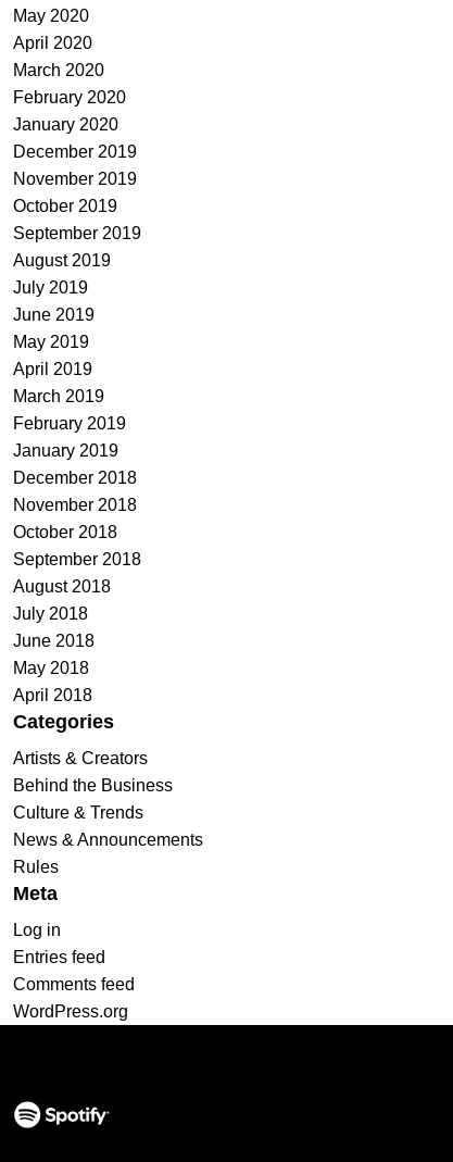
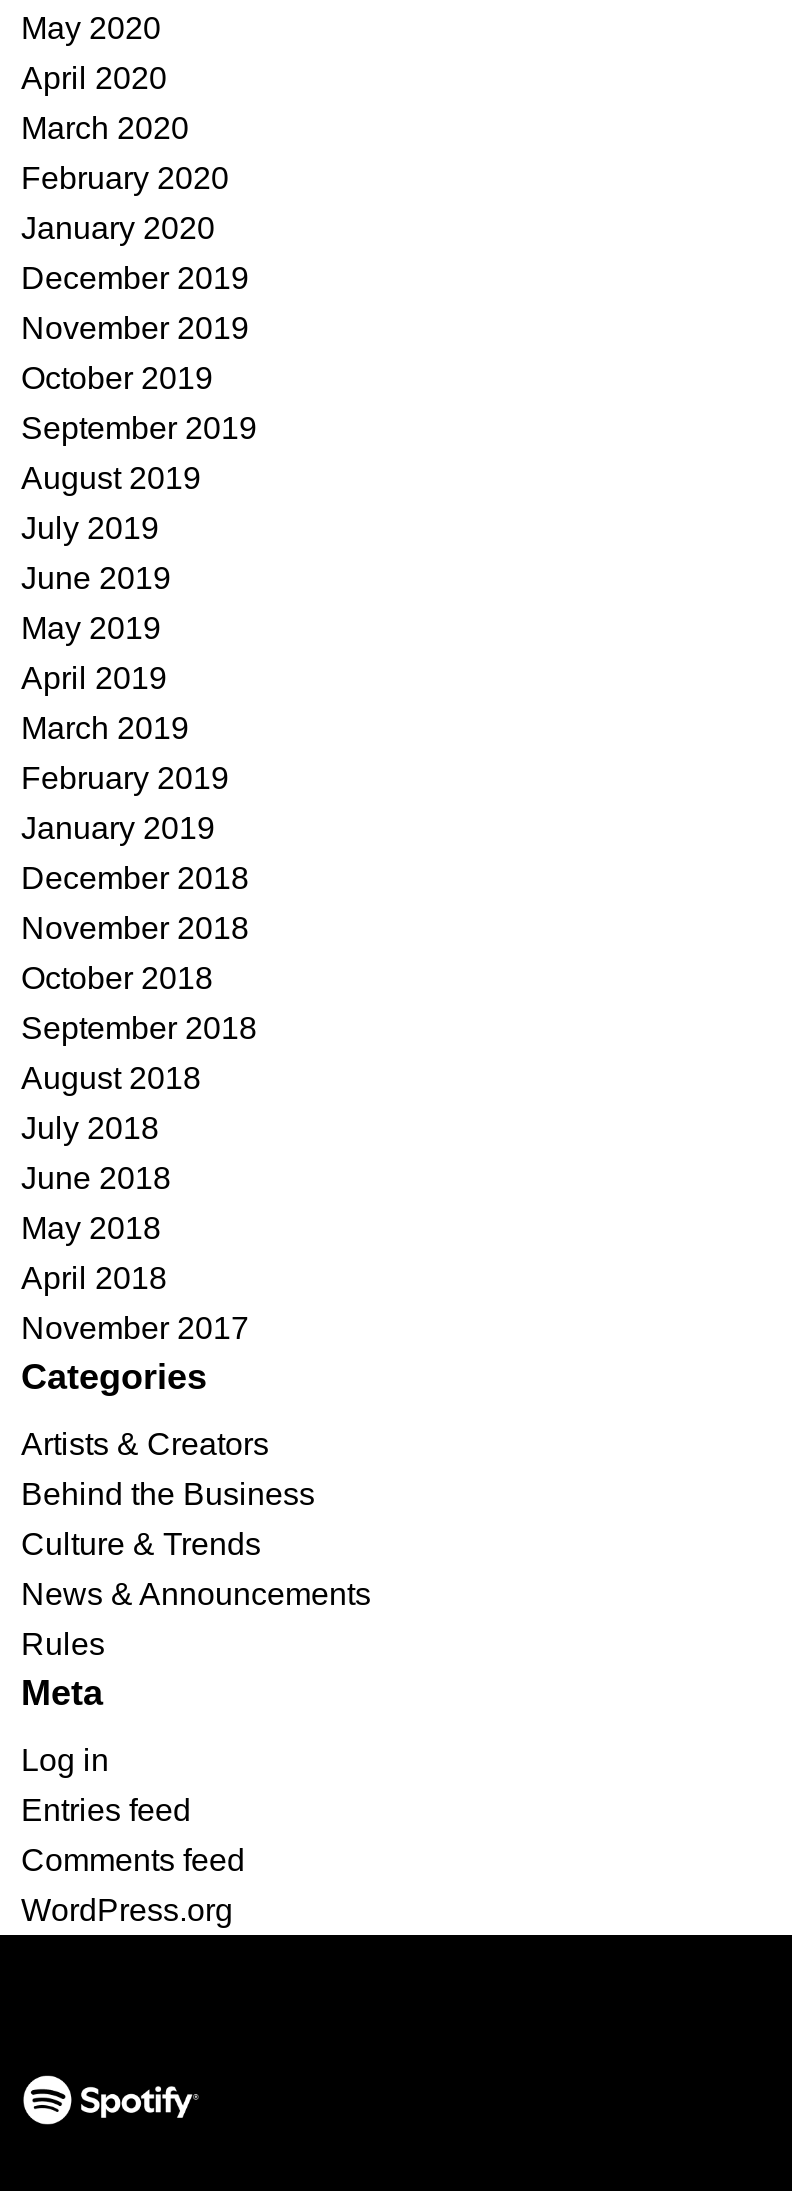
+ November 2017
